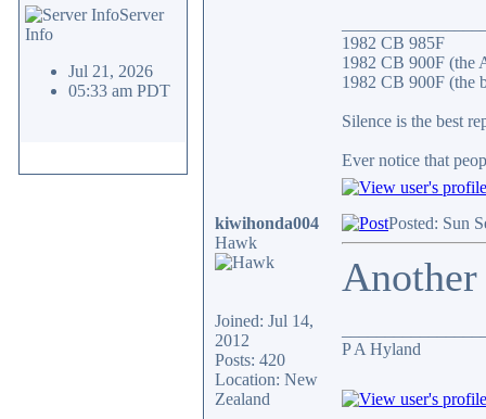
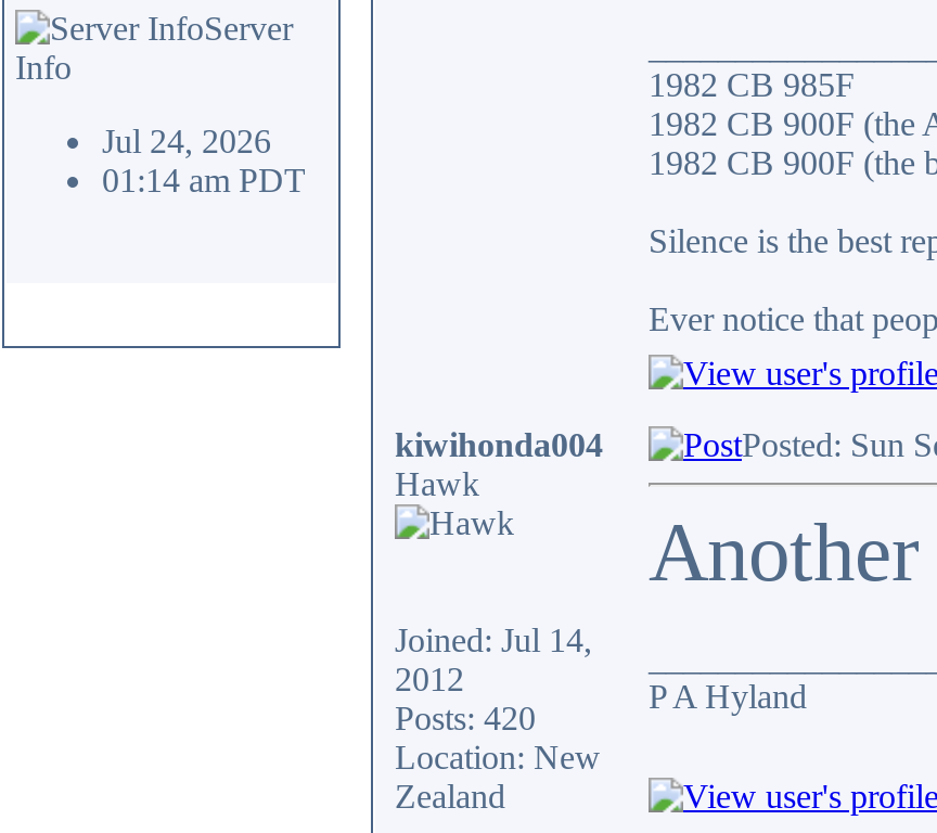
- Jul 21, 2026
+ Jul 24, 2026

- 05:33 am PDT
+ 01:14 am PDT
